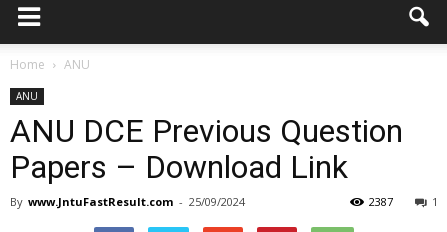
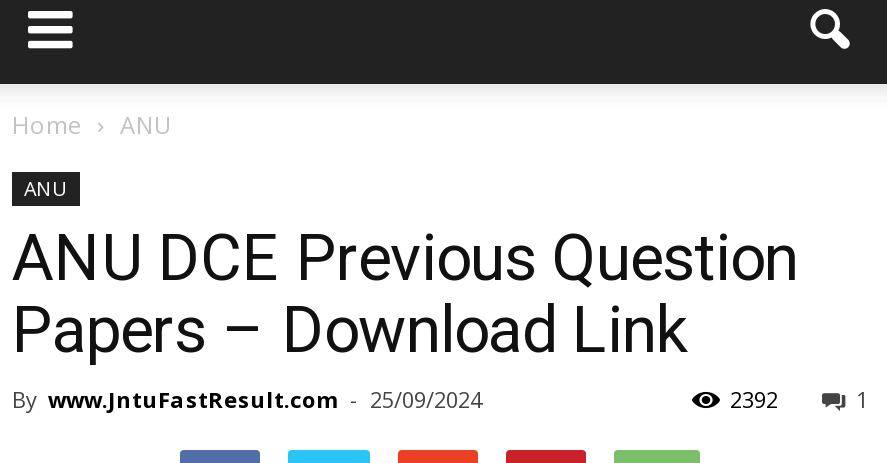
- 2387
+ 2392
